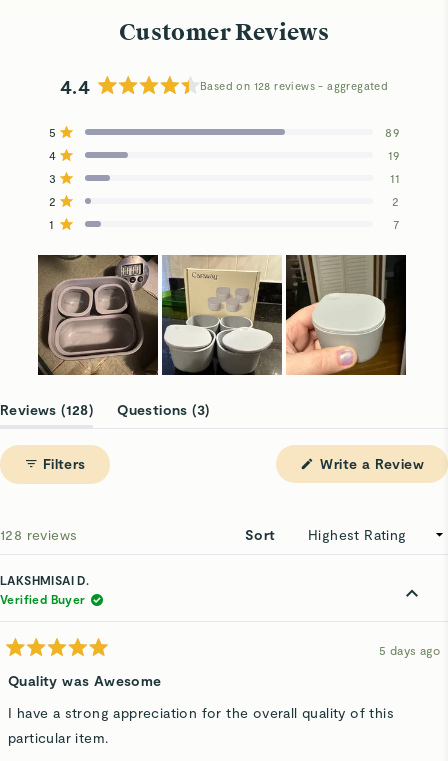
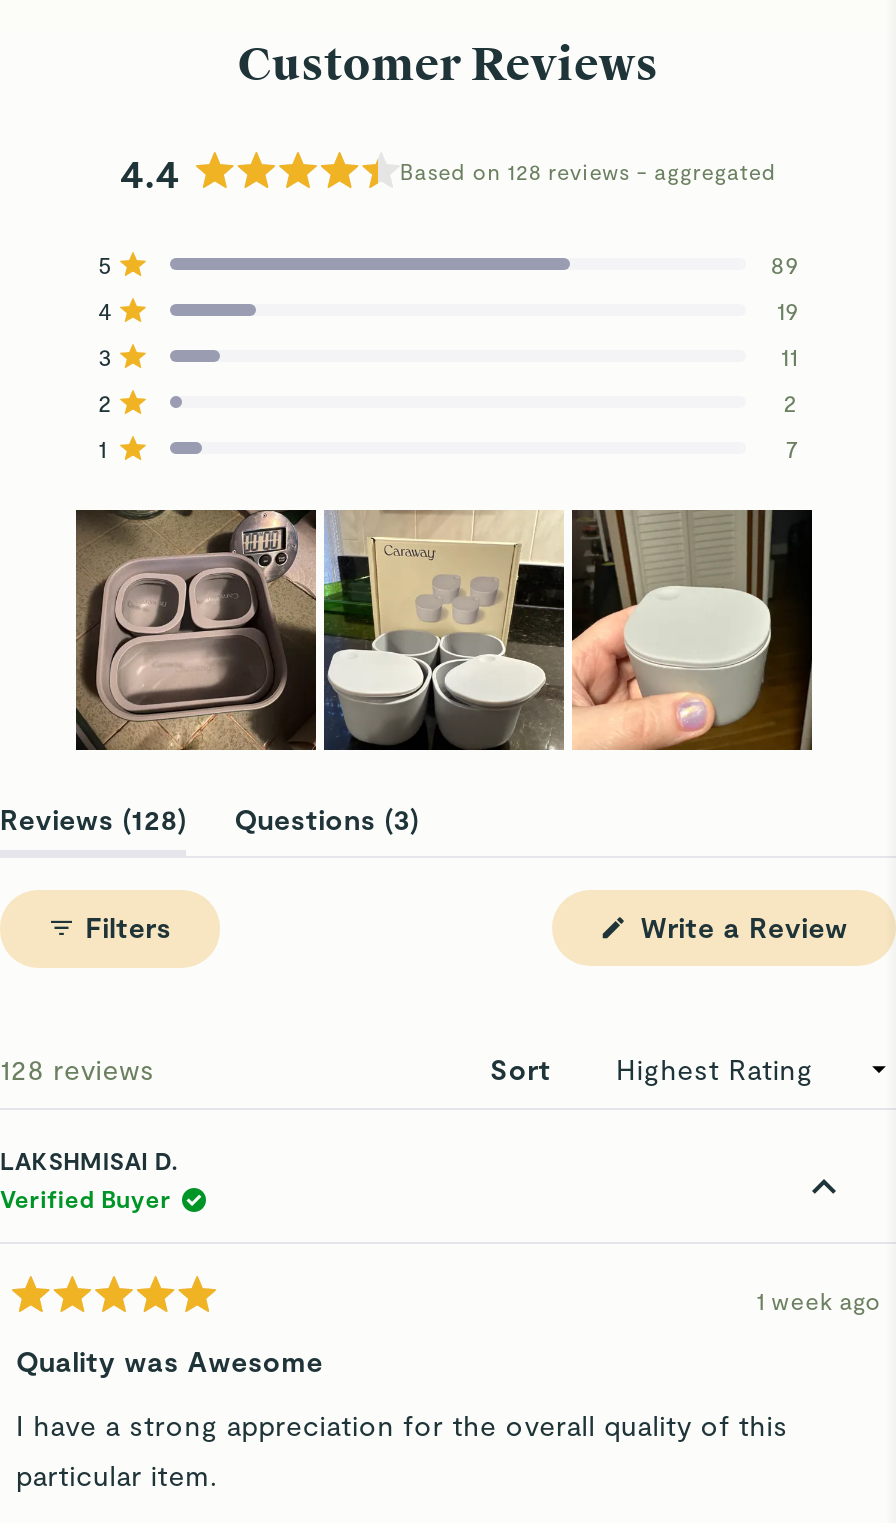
- 5 days ago
+ 1 week ago
